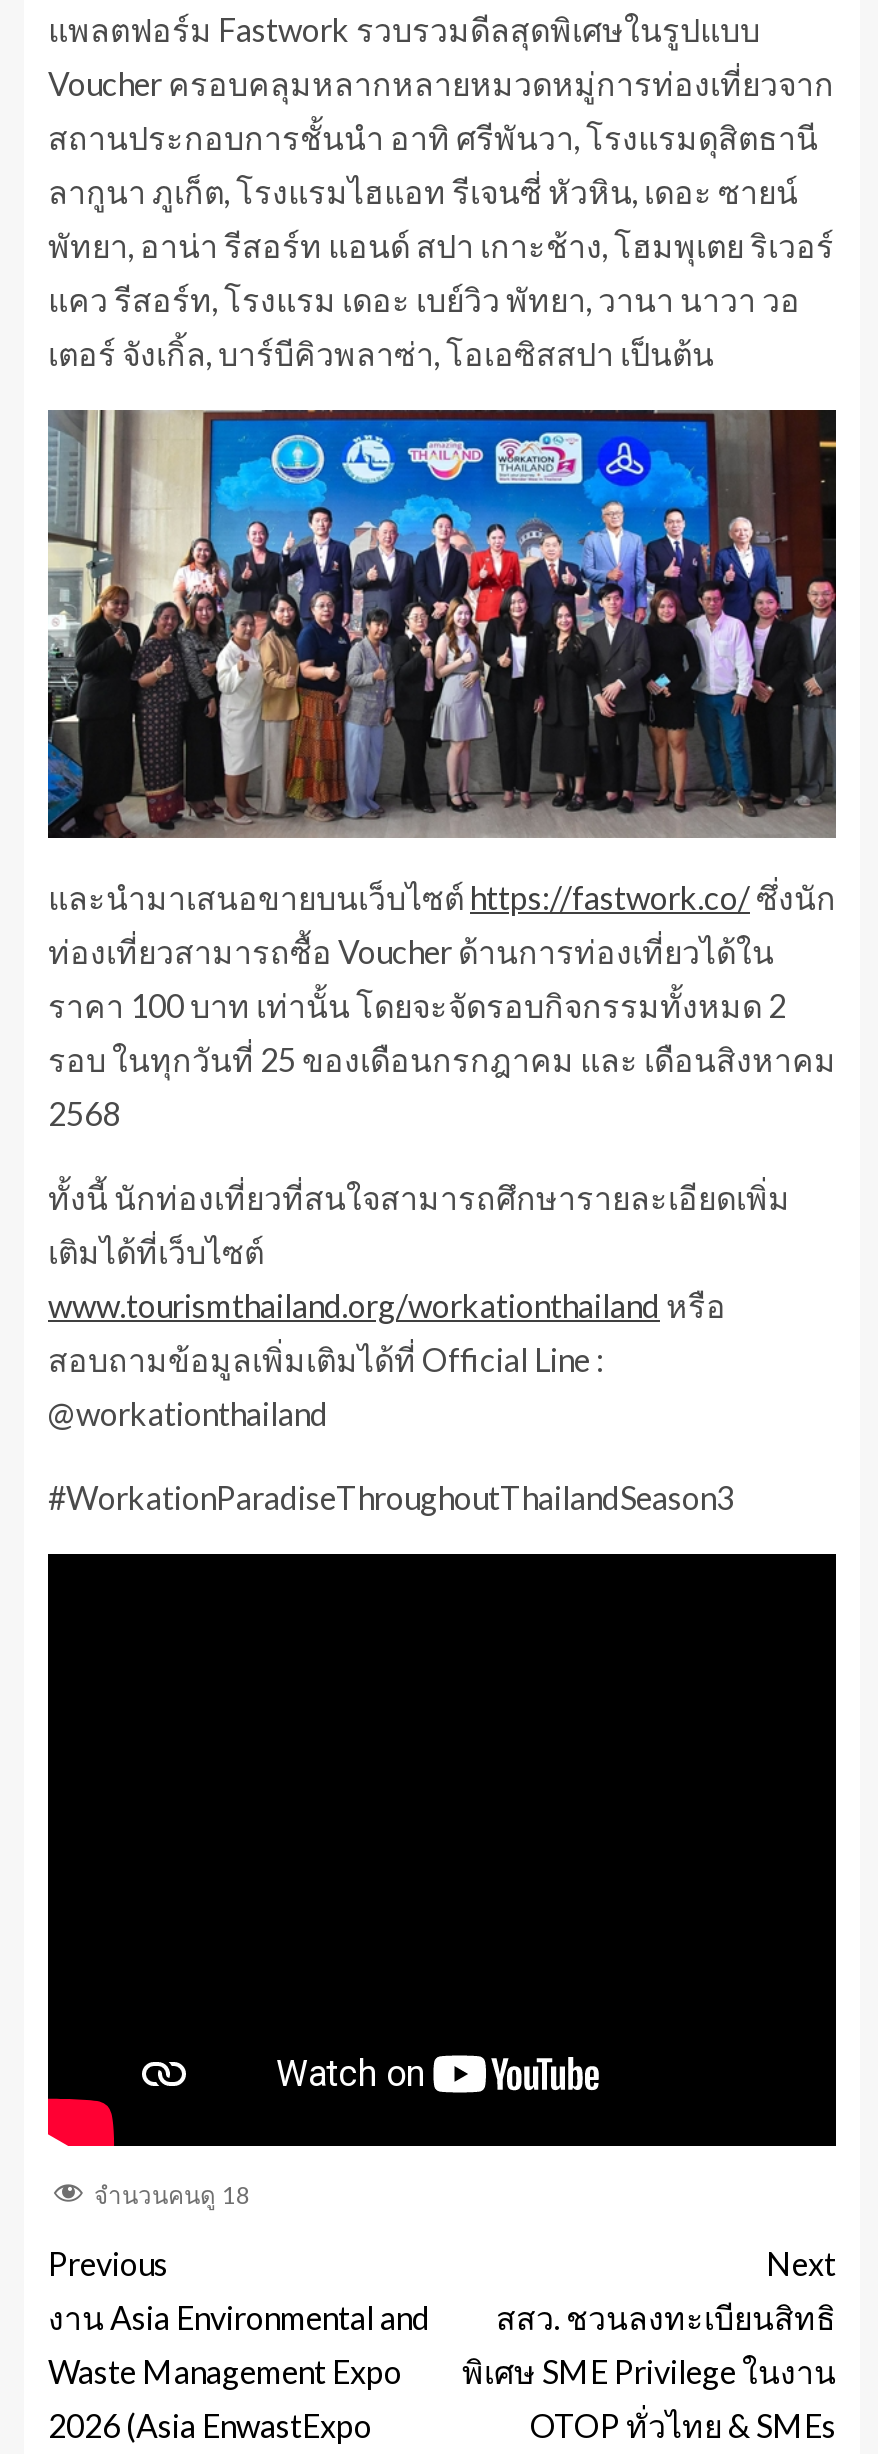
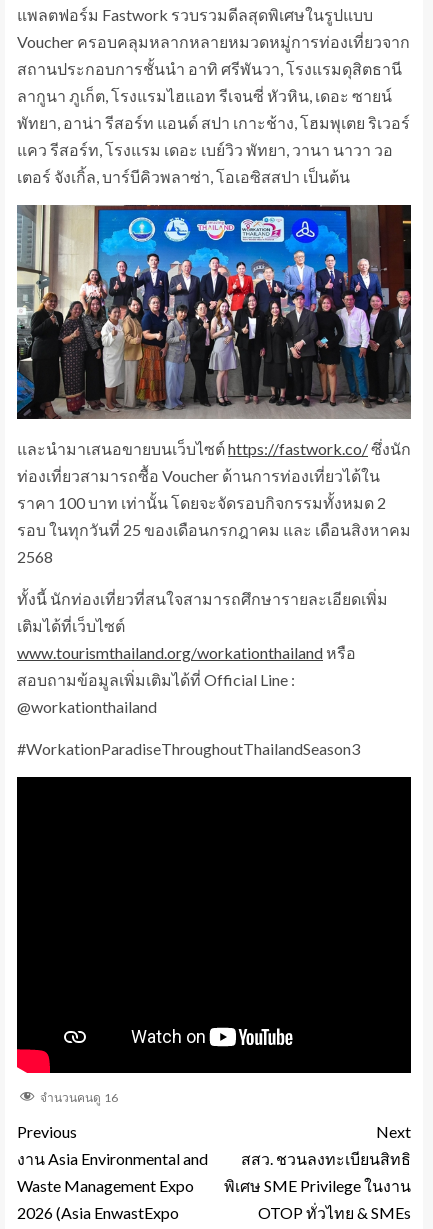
- จำนวนคนดู 18
+ จำนวนคนดู 16
